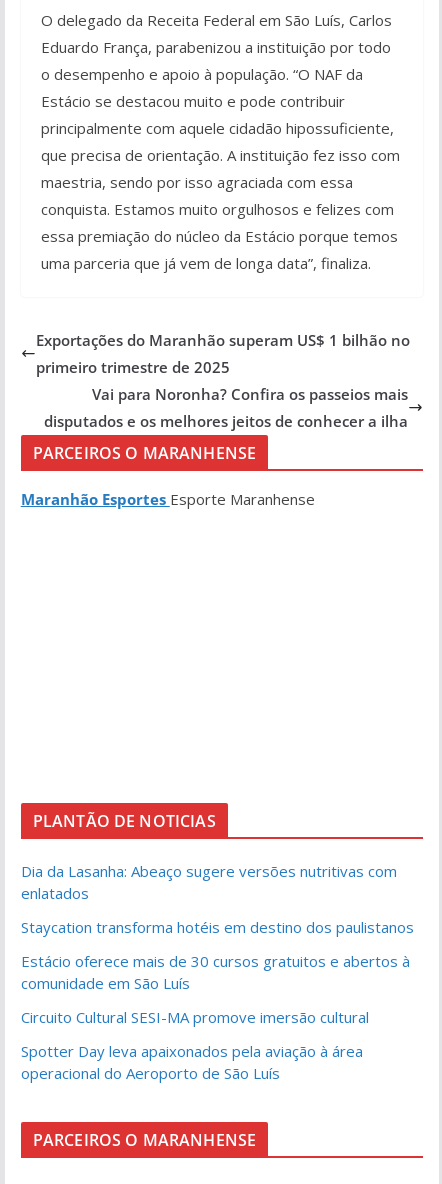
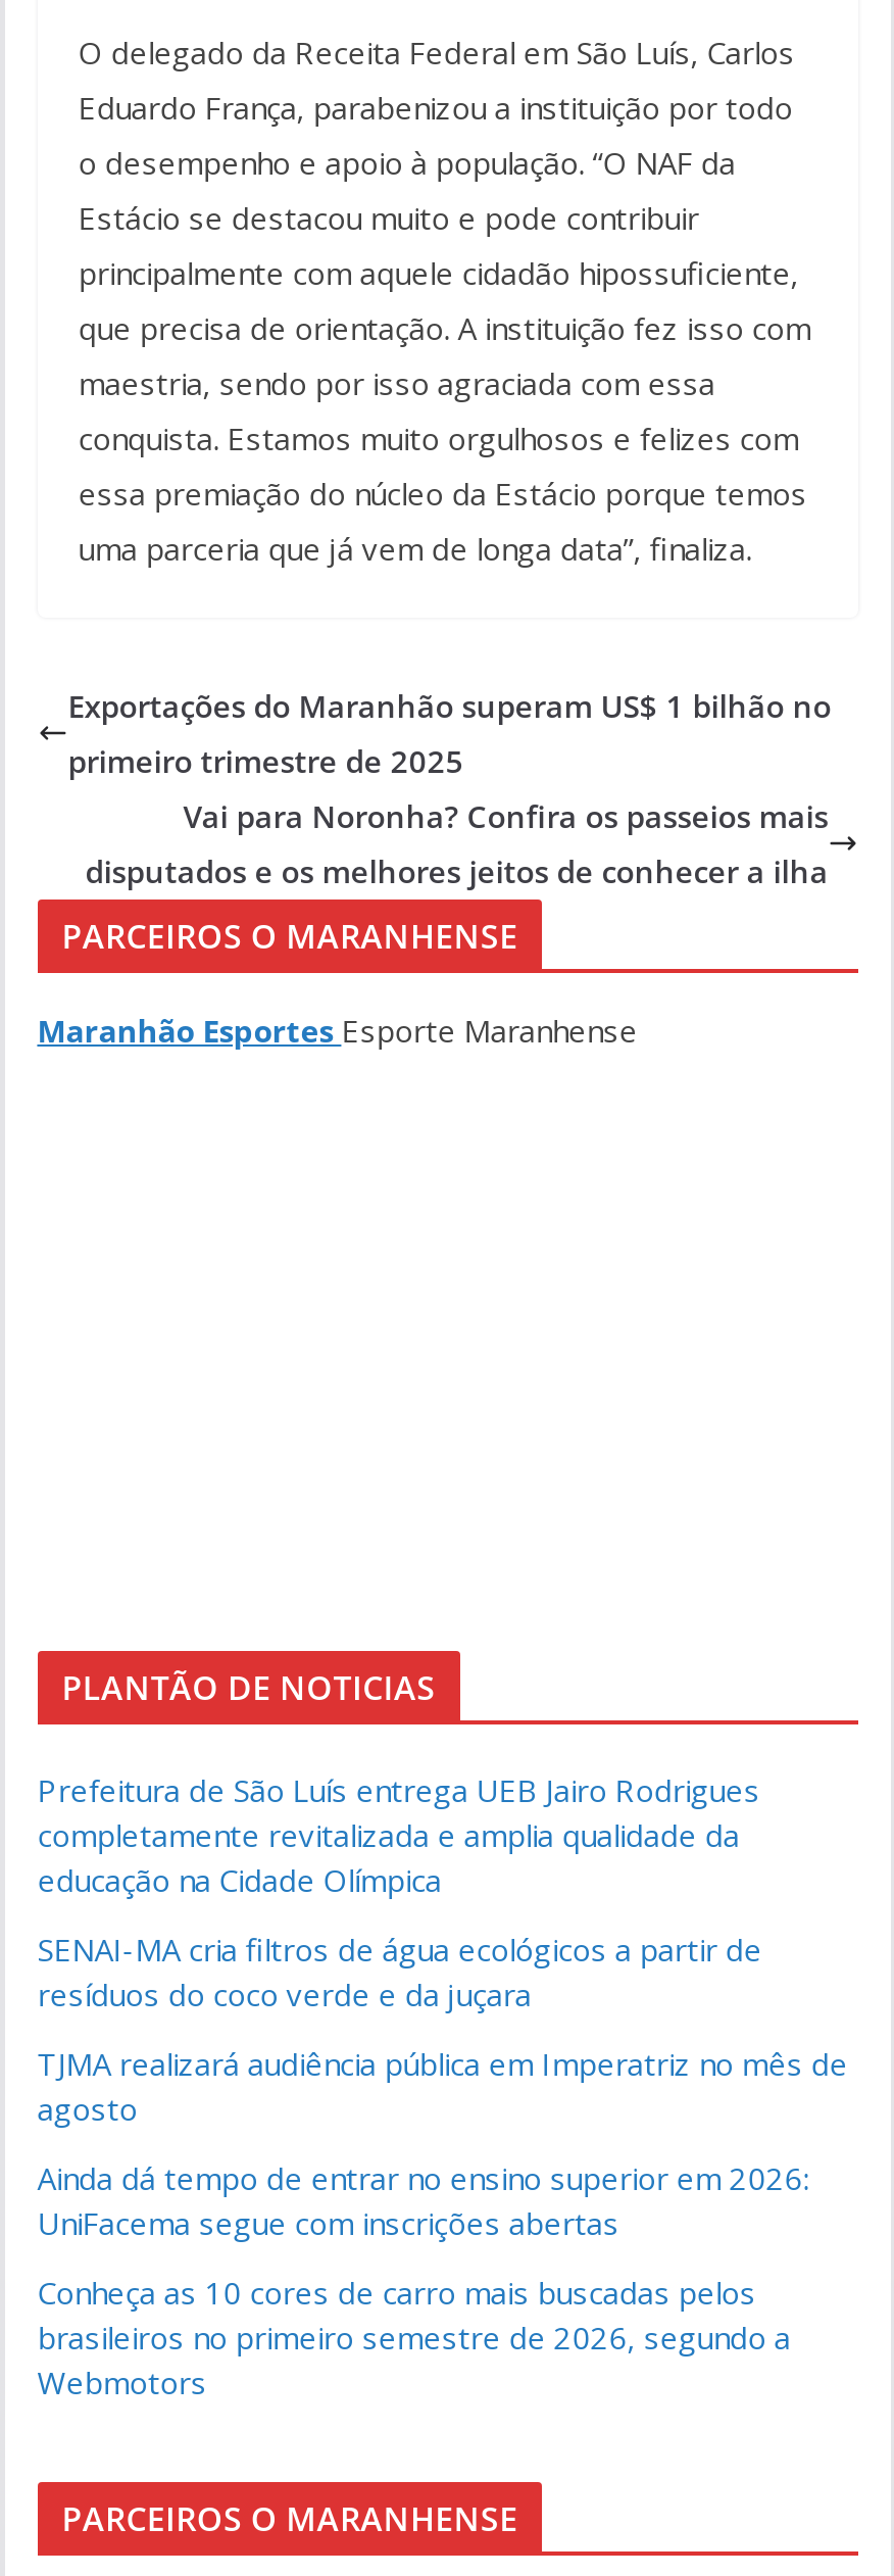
- Dia da Lasanha: Abeaço sugere versões nutritivas com
- enlatados
+ Prefeitura de São Luís entrega UEB Jairo Rodrigues
+ completamente revitalizada e amplia qualidade da
+ educação na Cidade Olímpica

- Staycation transforma hotéis em destino dos paulistanos
+ SENAI-MA cria filtros de água ecológicos a partir de
+ resíduos do coco verde e da juçara

- Estácio oferece mais de 30 cursos gratuitos e abertos à
- comunidade em São Luís
+ TJMA realizará audiência pública em Imperatriz no mês de
+ agosto

- Circuito Cultural SESI-MA promove imersão cultural
+ Ainda dá tempo de entrar no ensino superior em 2026:
+ UniFacema segue com inscrições abertas

- Spotter Day leva apaixonados pela aviação à área
- operacional do Aeroporto de São Luís
+ Conheça as 10 cores de carro mais buscadas pelos
+ brasileiros no primeiro semestre de 2026, segundo a
+ Webmotors
